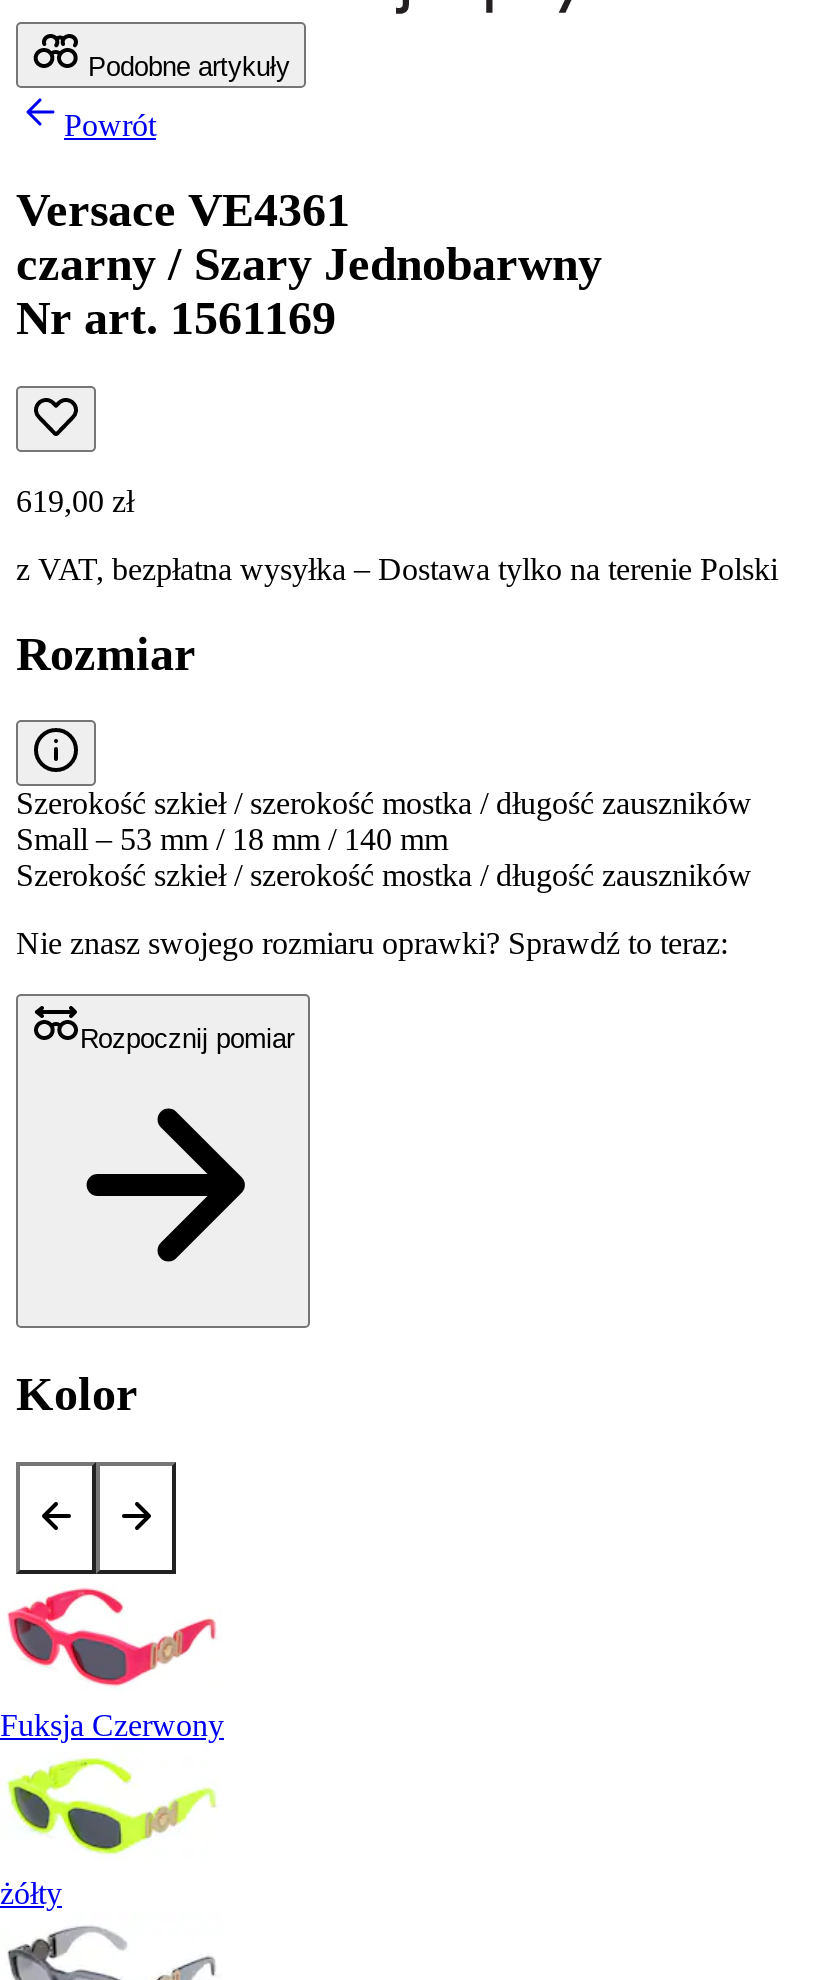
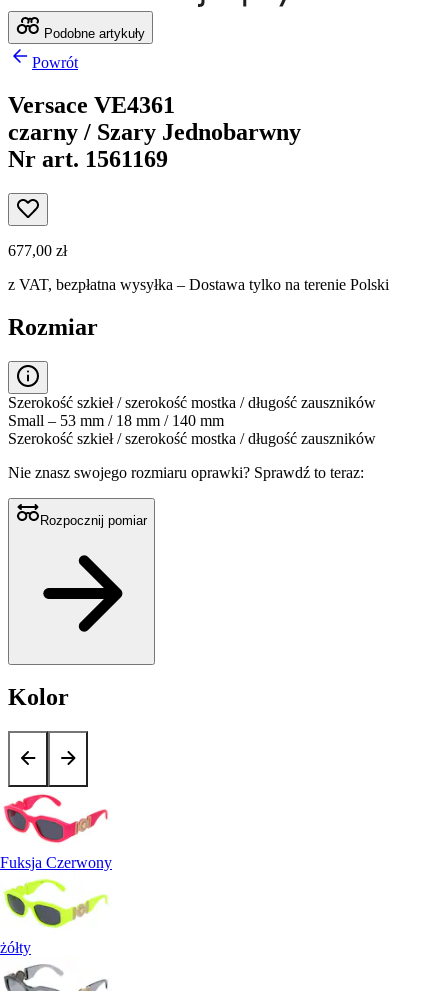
- 619,00 zł
+ 677,00 zł
